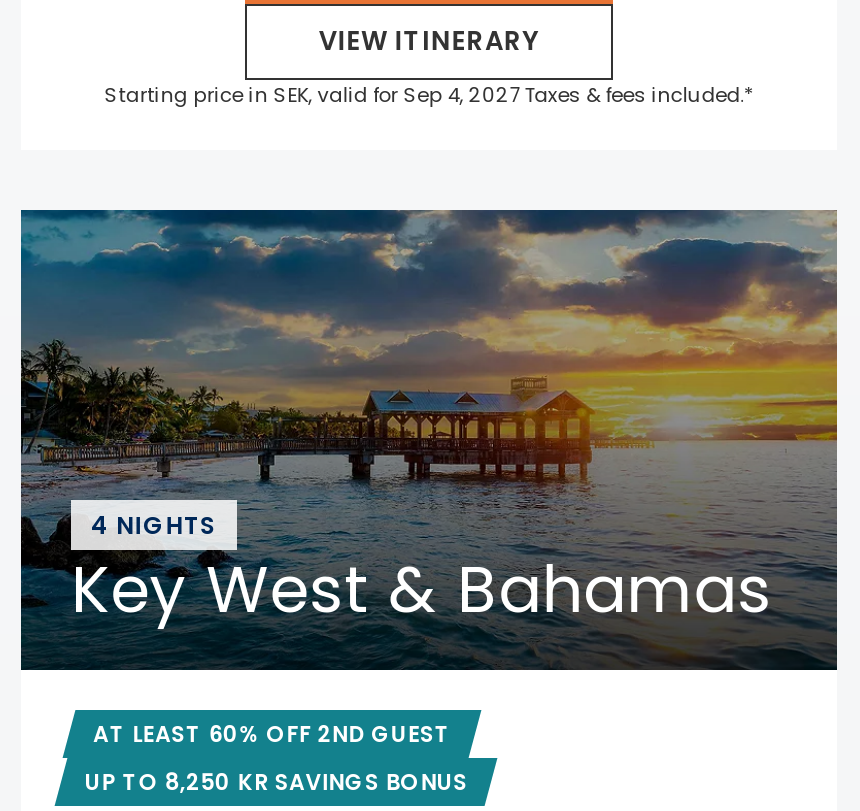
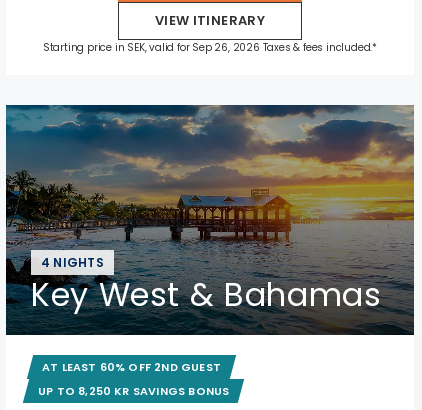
- Starting price in SEK, valid for Sep 4, 2027 Taxes & fees included.*
+ Starting price in SEK, valid for Sep 26, 2026 Taxes & fees included.*
